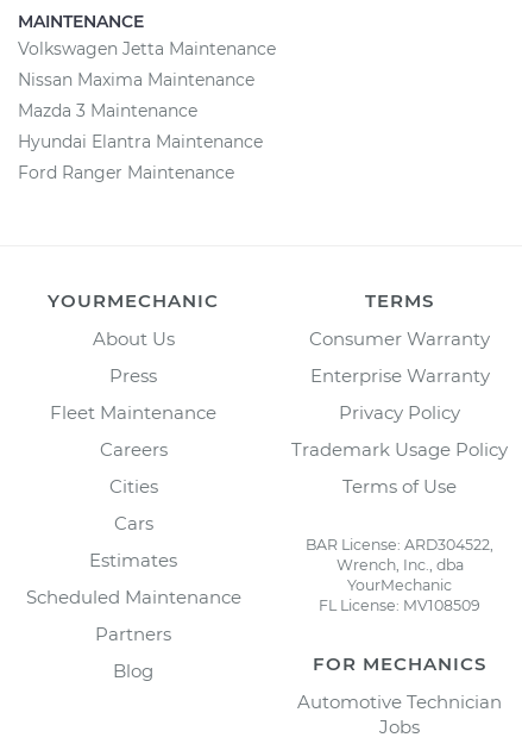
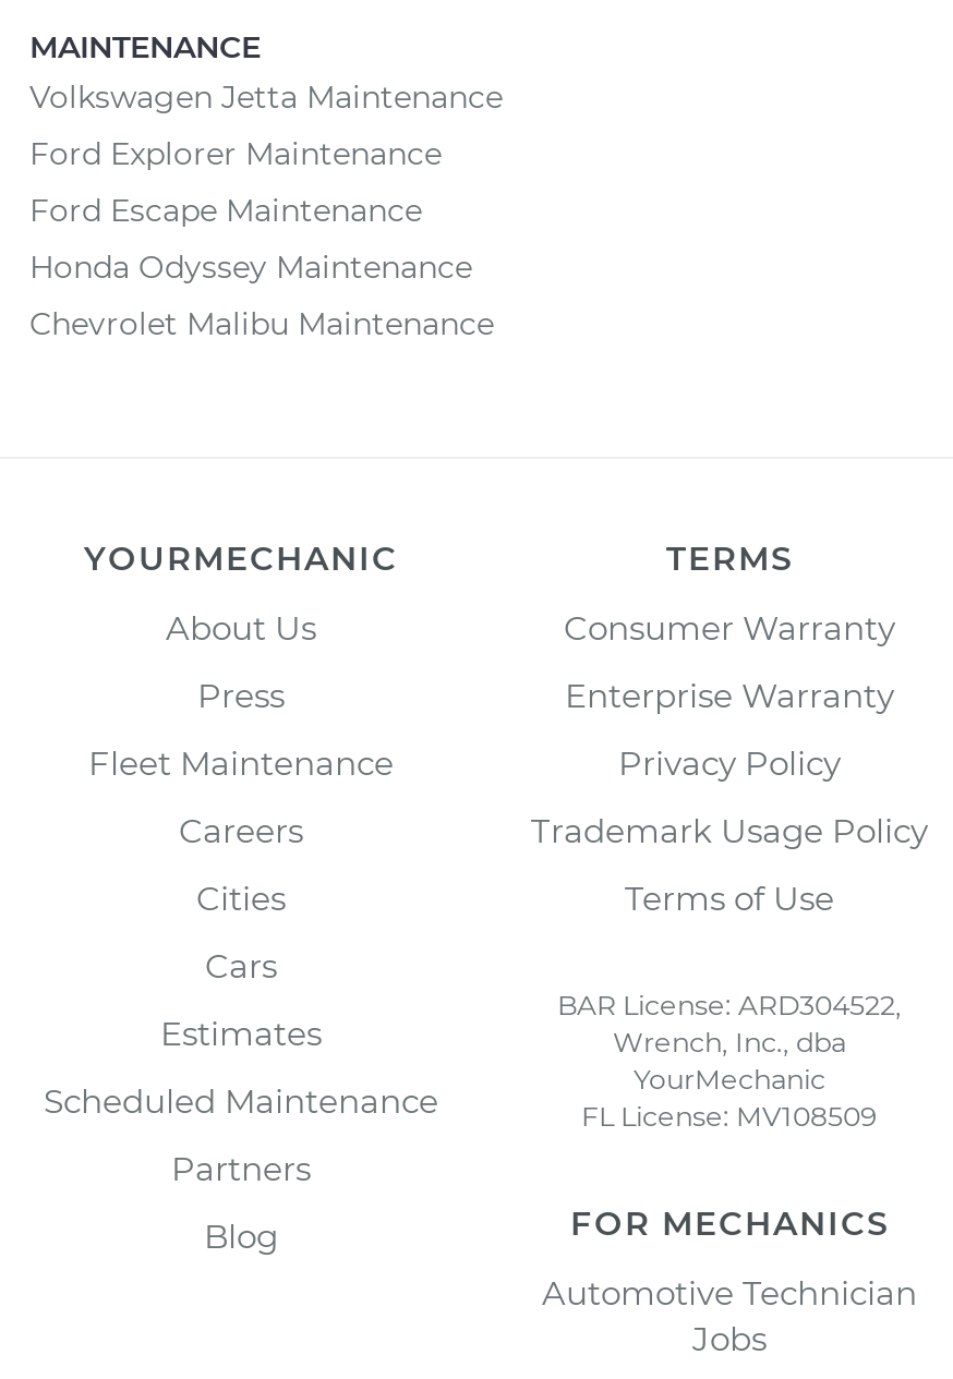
- Nissan Maxima Maintenance
+ Ford Explorer Maintenance

- Mazda 3 Maintenance
+ Ford Escape Maintenance

- Hyundai Elantra Maintenance
+ Honda Odyssey Maintenance

- Ford Ranger Maintenance
+ Chevrolet Malibu Maintenance
